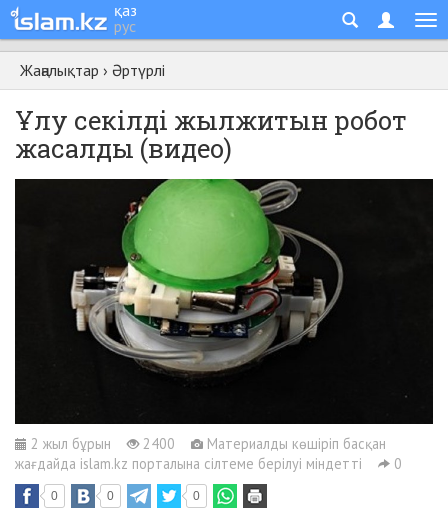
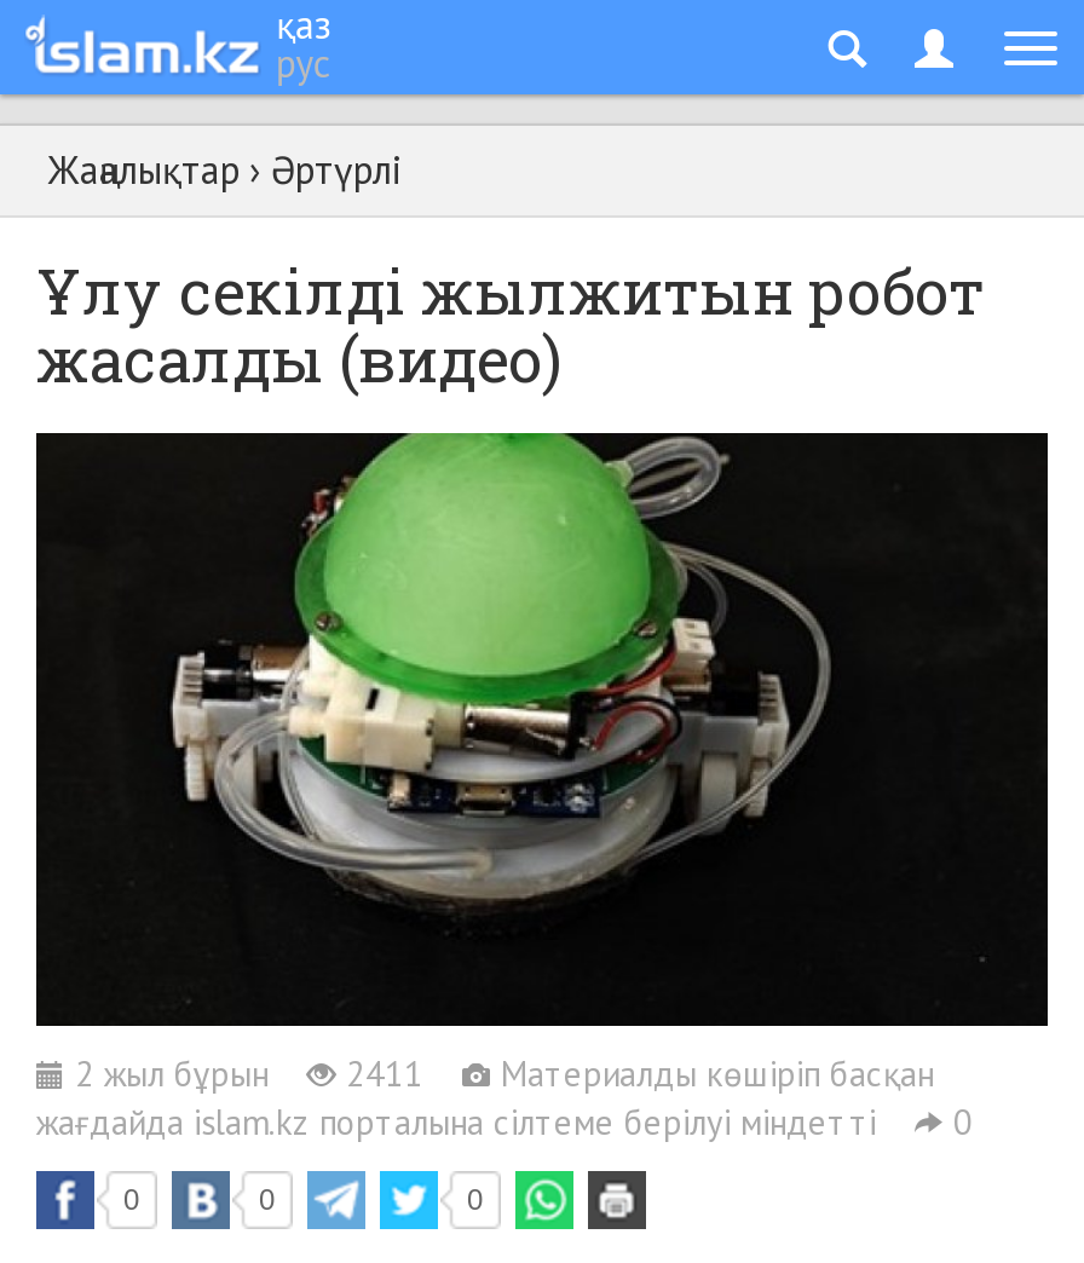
- 2 жыл бұрын 2400 Материалды көшіріп басқан
+ 2 жыл бұрын 2411 Материалды көшіріп басқан
